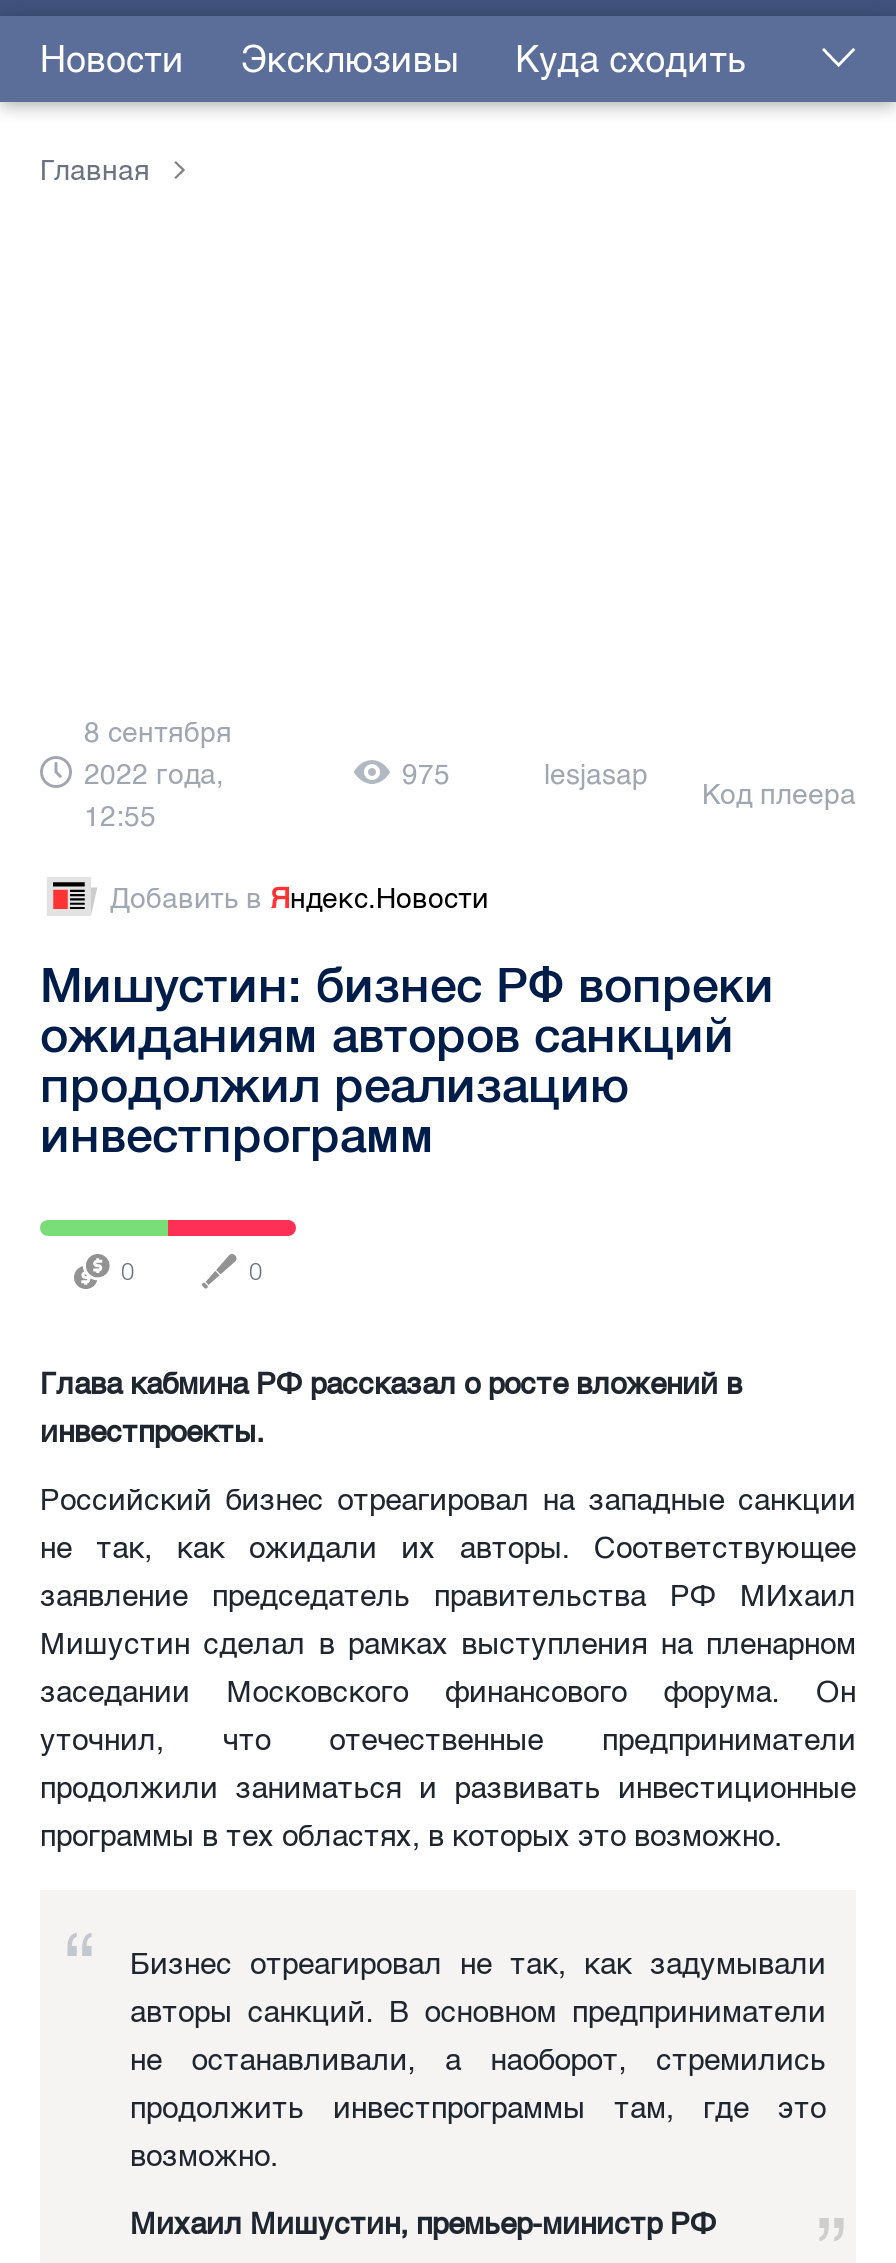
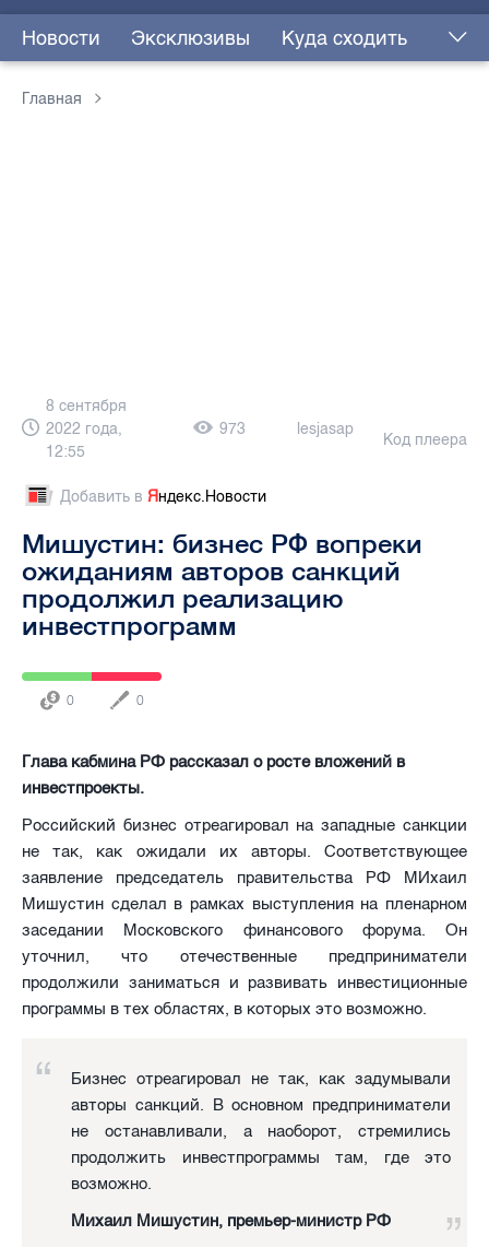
- 975
+ 973
